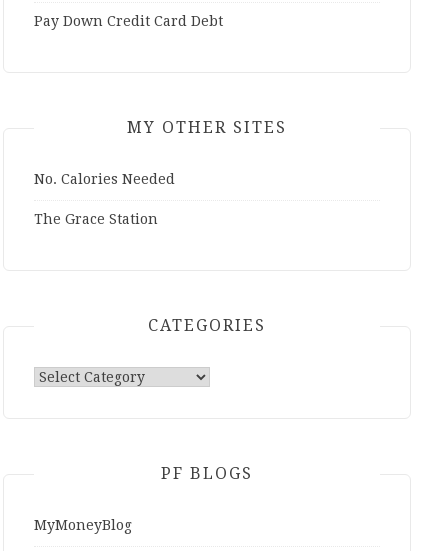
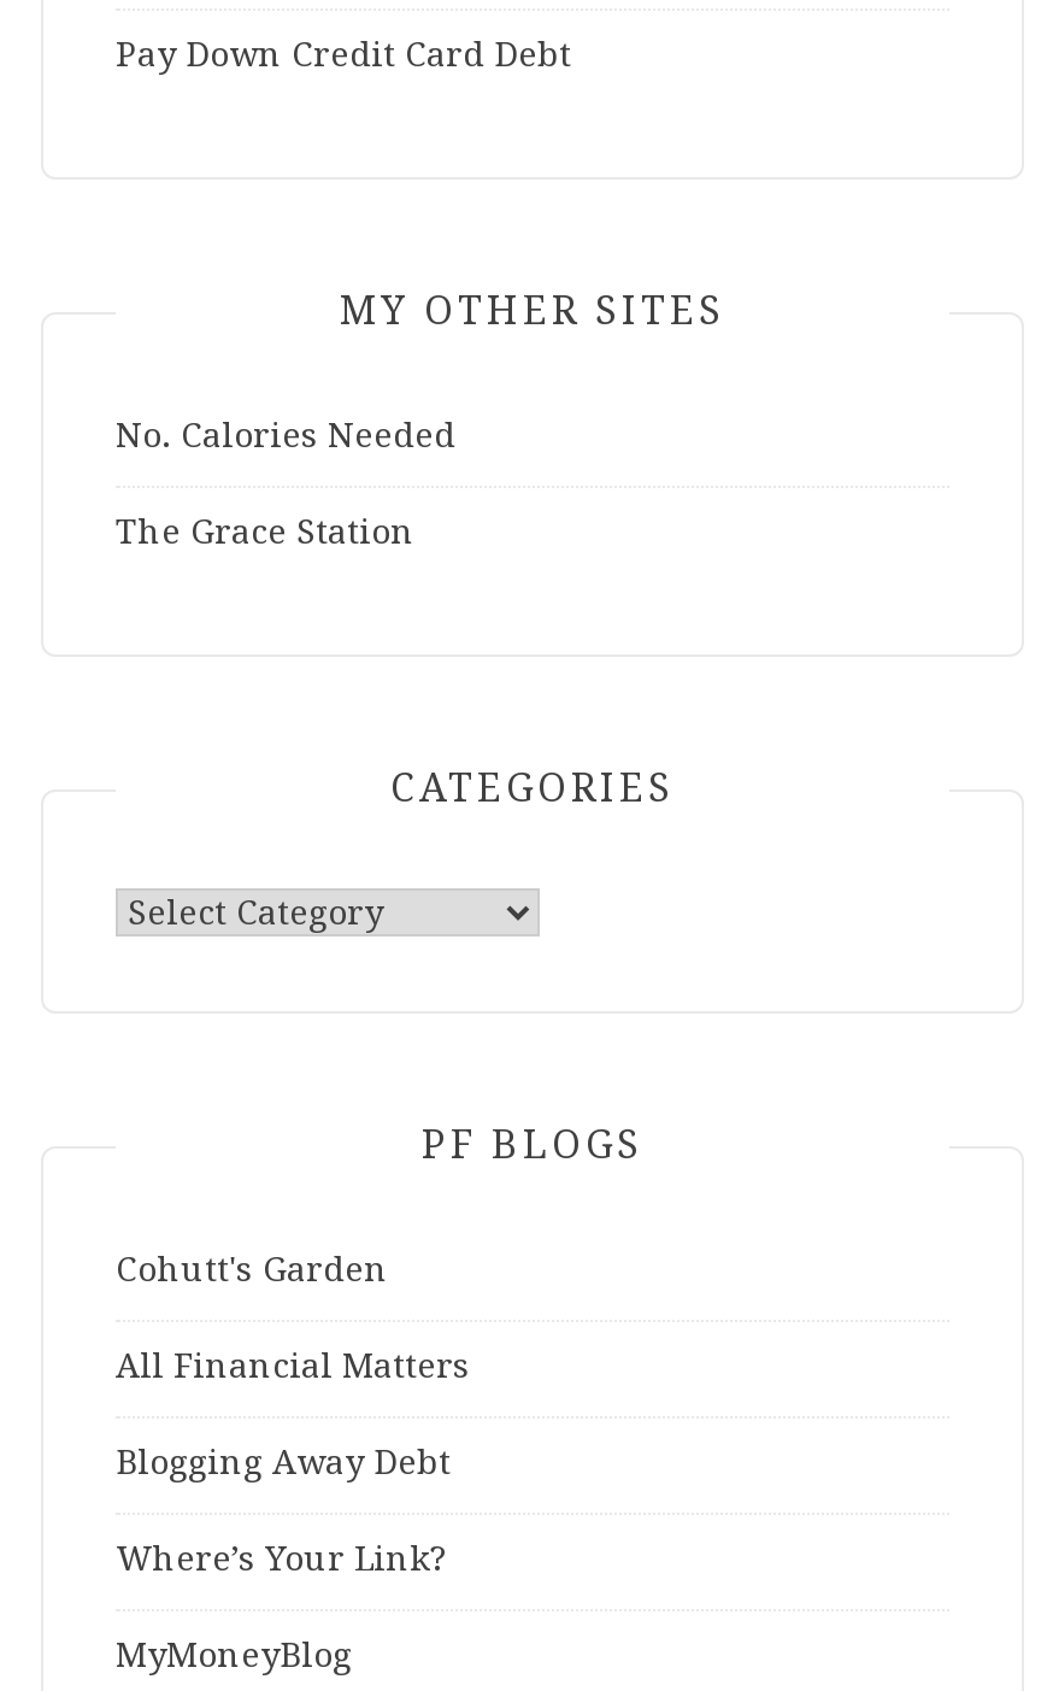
+ Cohutt's Garden
+ All Financial Matters
+ Blogging Away Debt
+ Where’s Your Link?
